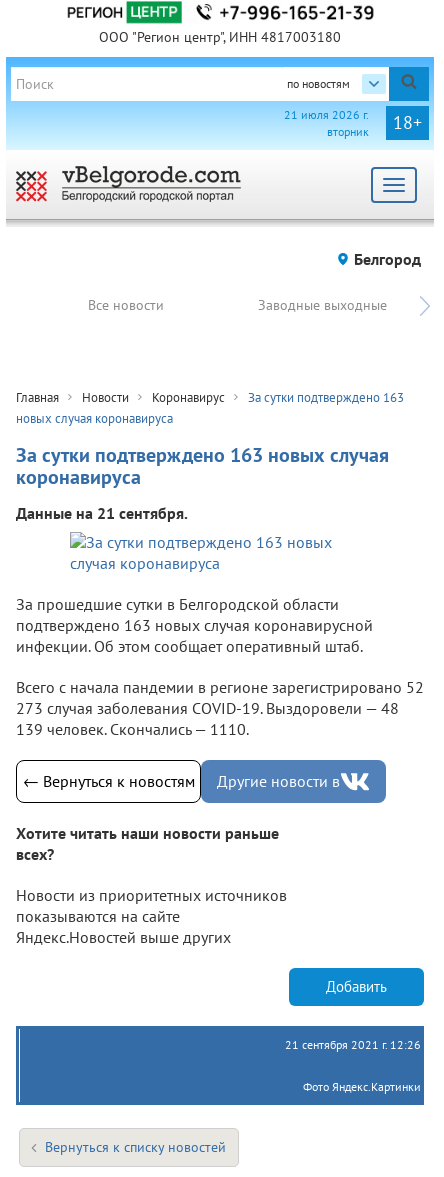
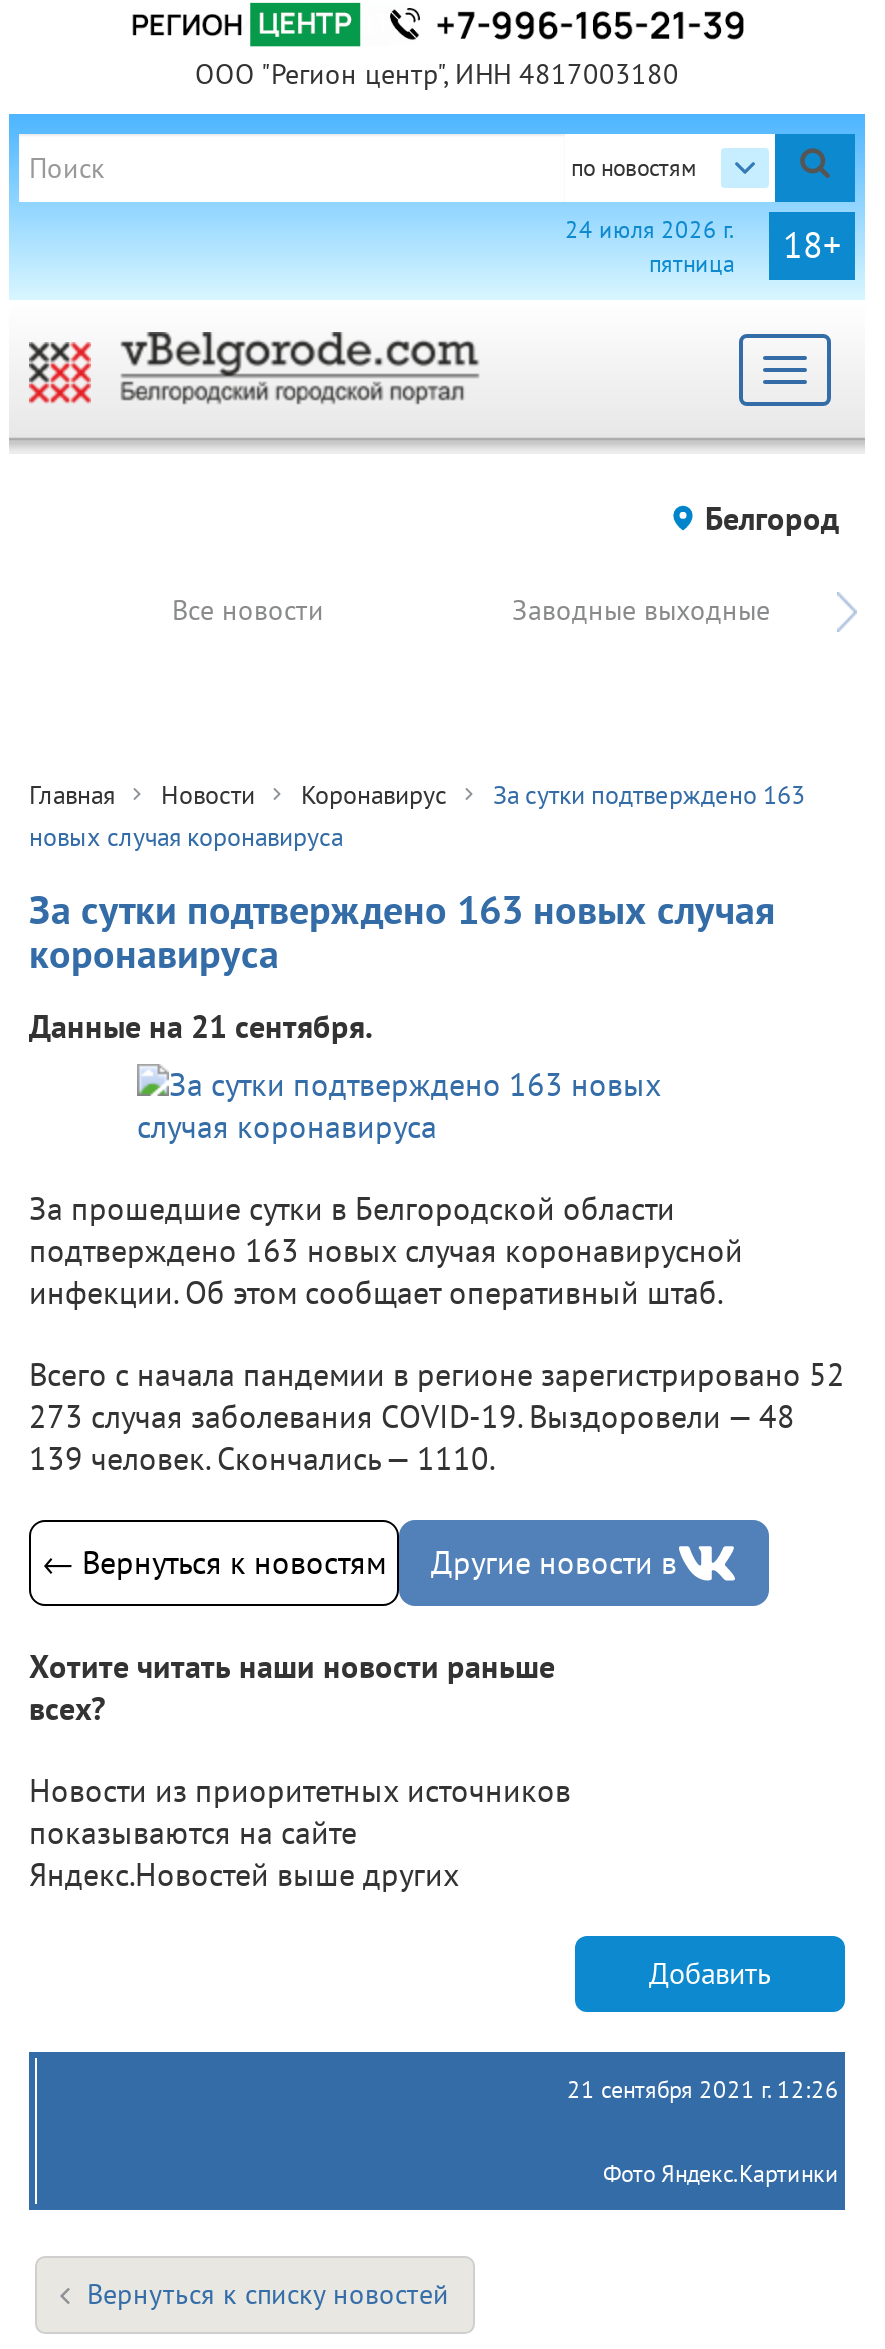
- 21 июля 2026 г.
- вторник
+ 24 июля 2026 г.
+ пятница
